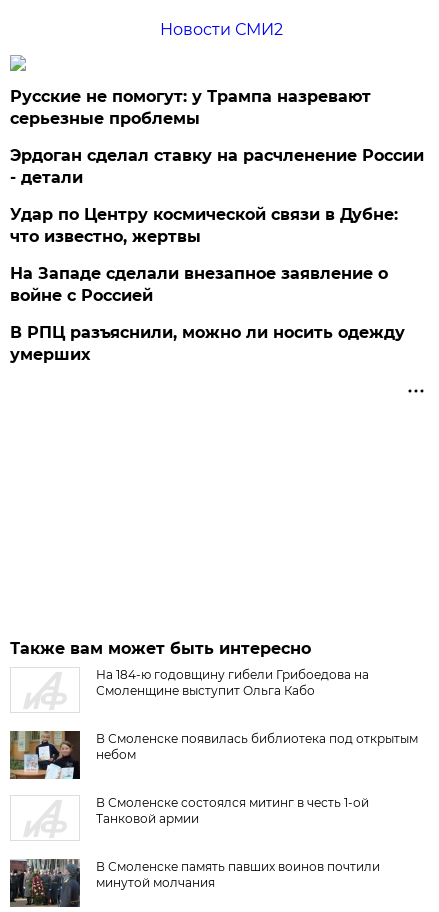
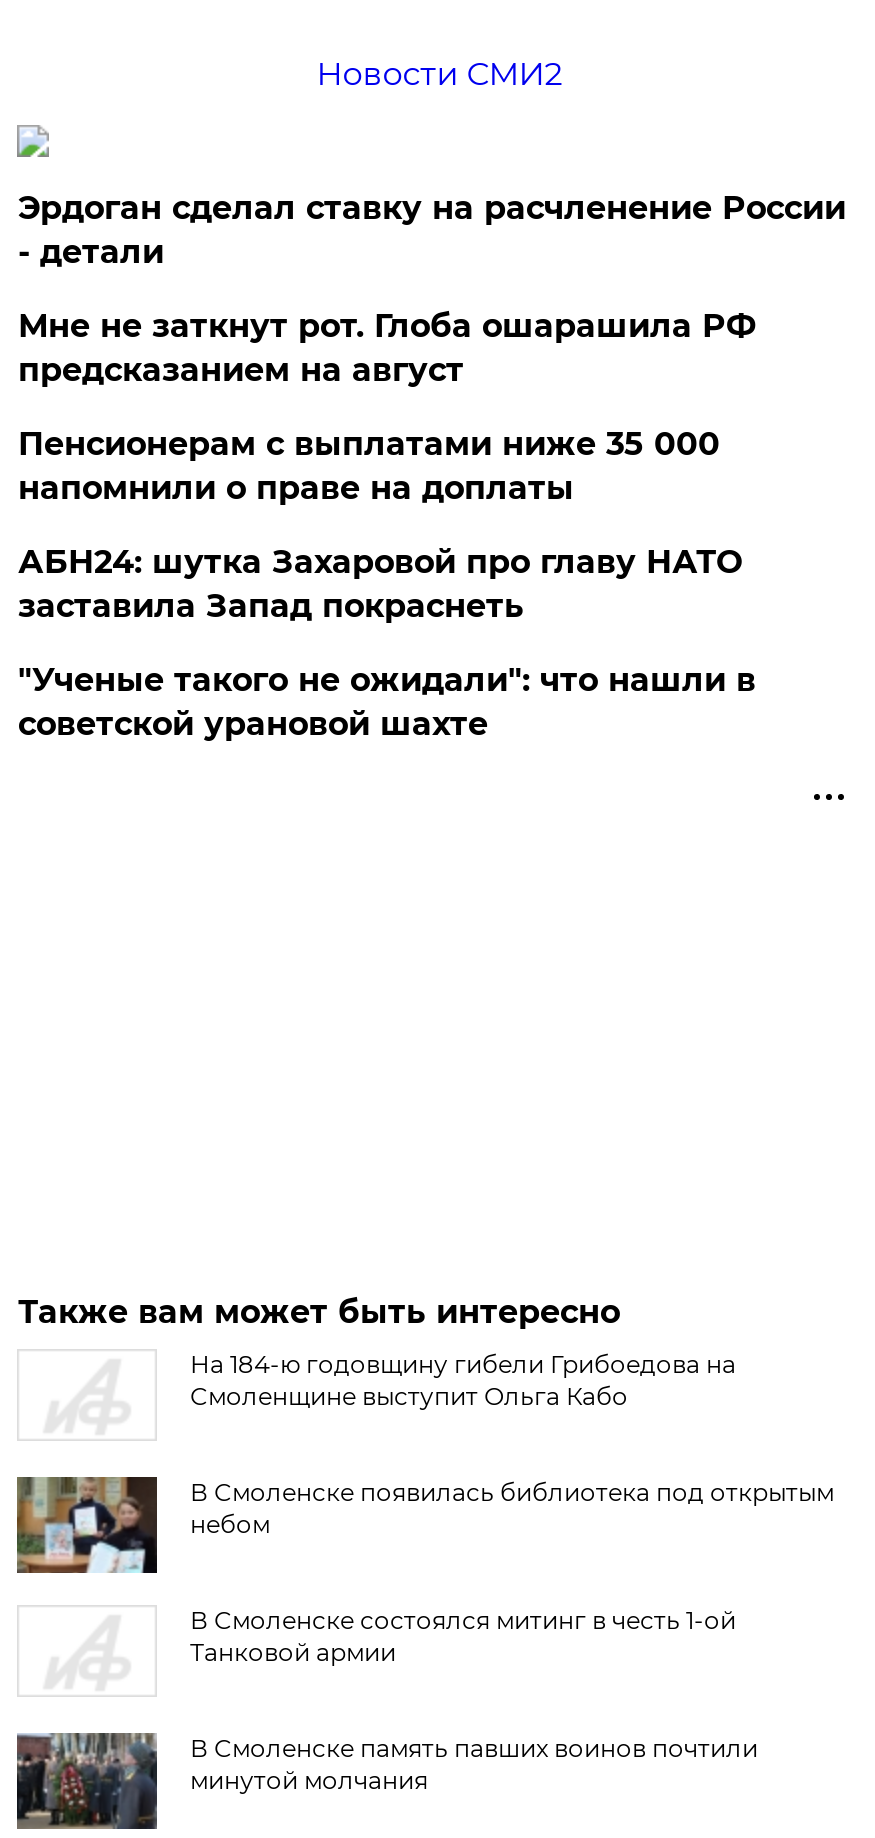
- Русские не помогут: у Трампа назревают
- серьезные проблемы

moved up: Эрдоган сделал ставку на расчленение России | - детали

- Удар по Центру космической связи в Дубне:
- что известно, жертвы
- На Западе сделали внезапное заявление о
- войне с Россией
- В РПЦ разъяснили, можно ли носить одежду
- умерших
+ Мне не заткнут рот. Глоба ошарашила РФ
+ предсказанием на август
+ Пенсионерам с выплатами ниже 35 000
+ напомнили о праве на доплаты
+ АБН24: шутка Захаровой про главу НАТО
+ заставила Запад покраснеть
+ "Ученые такого не ожидали": что нашли в
+ советской урановой шахте
